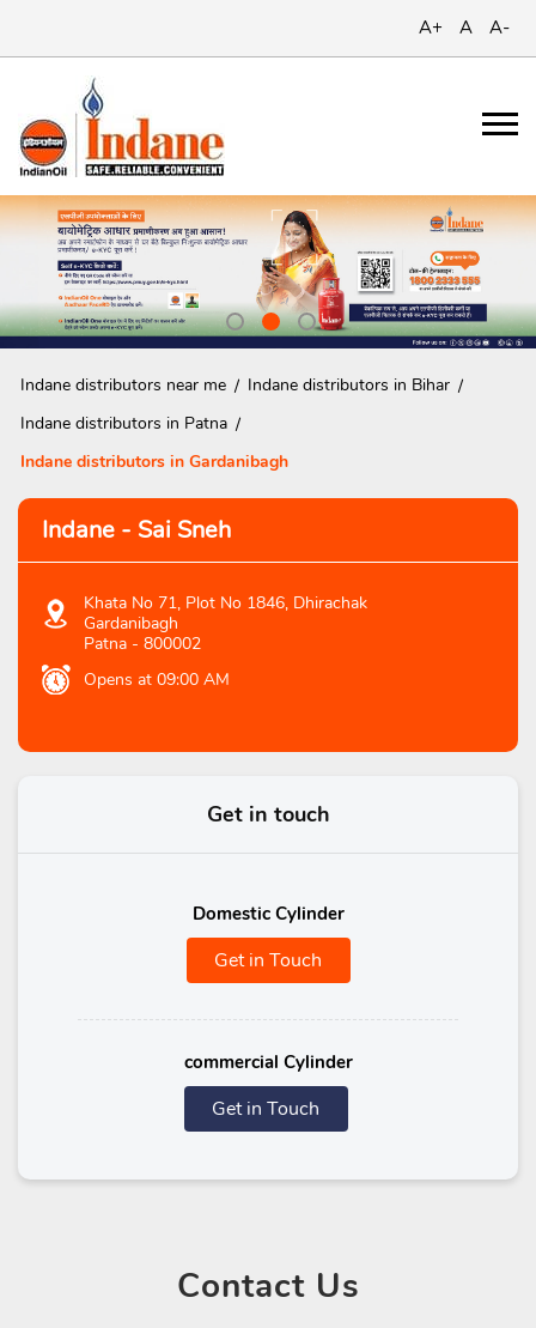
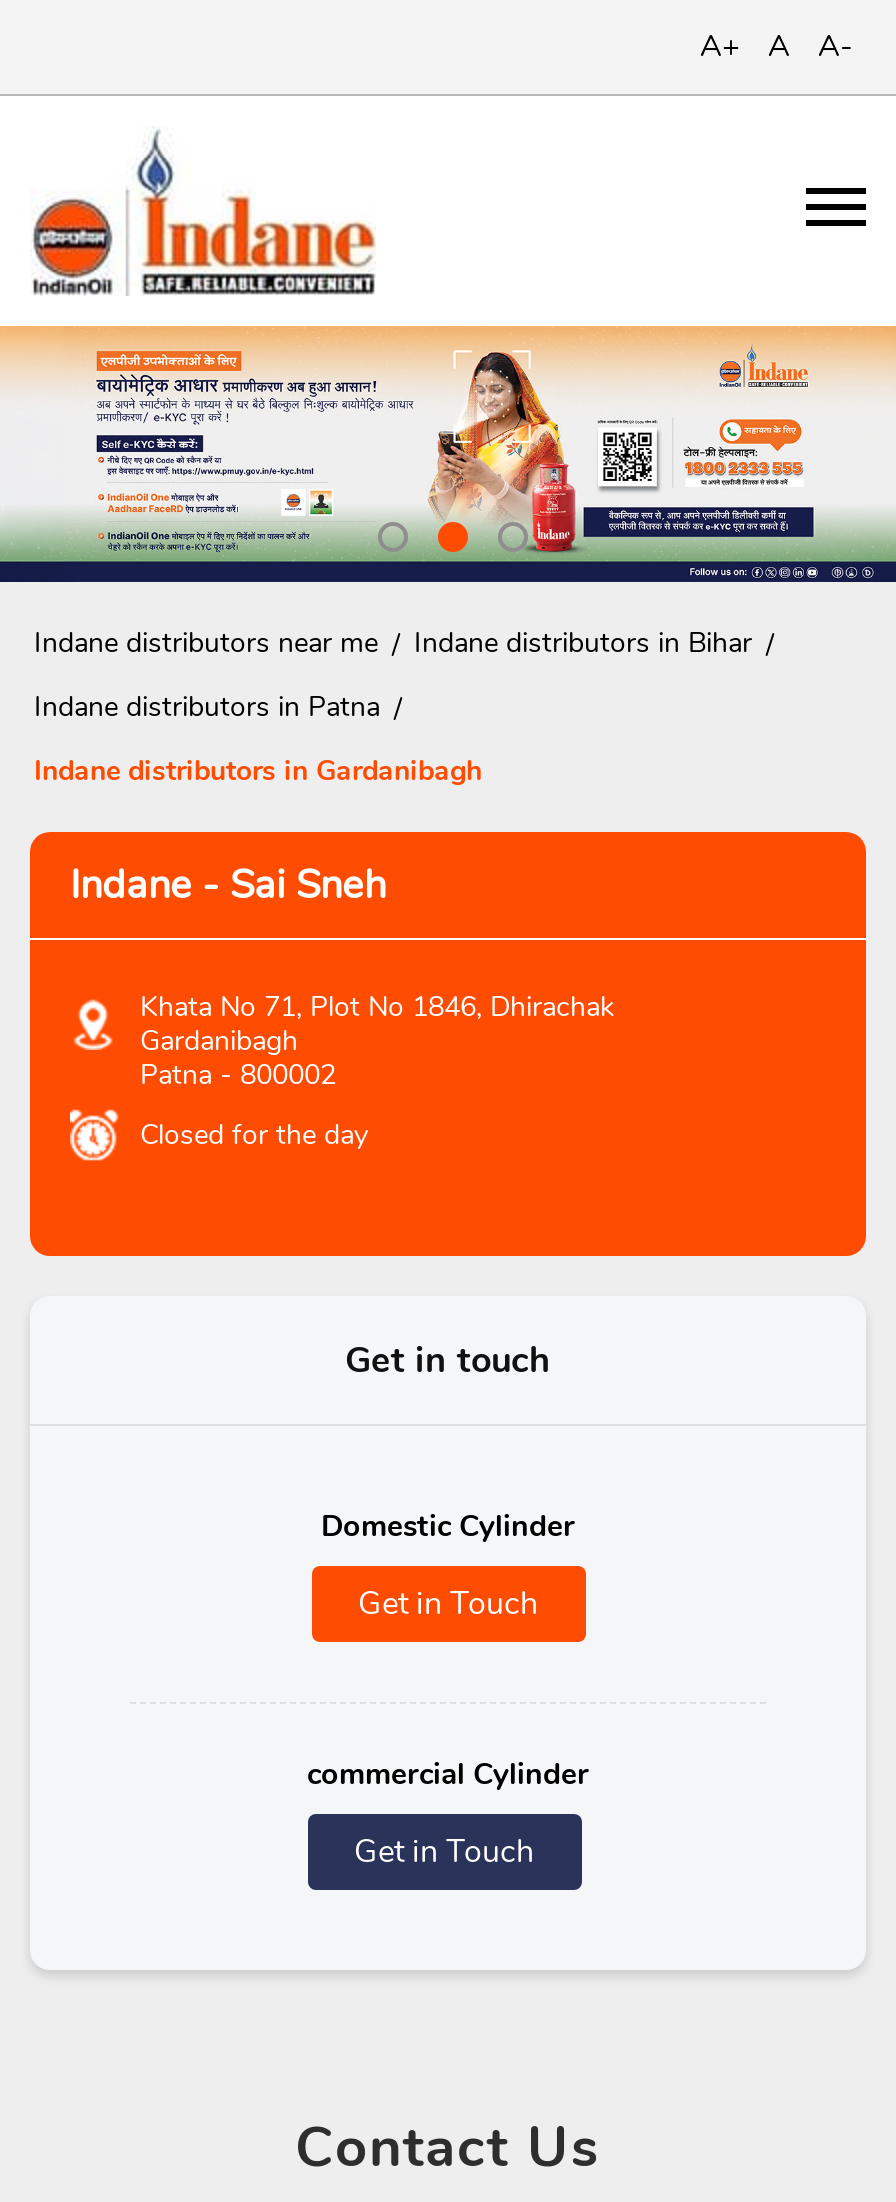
- Opens at 09:00 AM
+ Closed for the day
